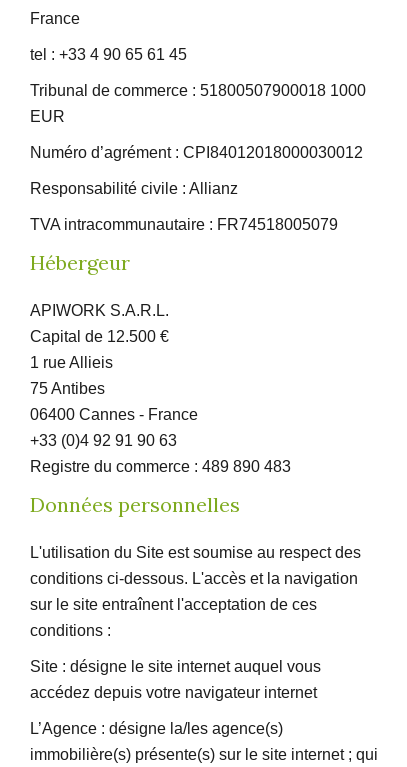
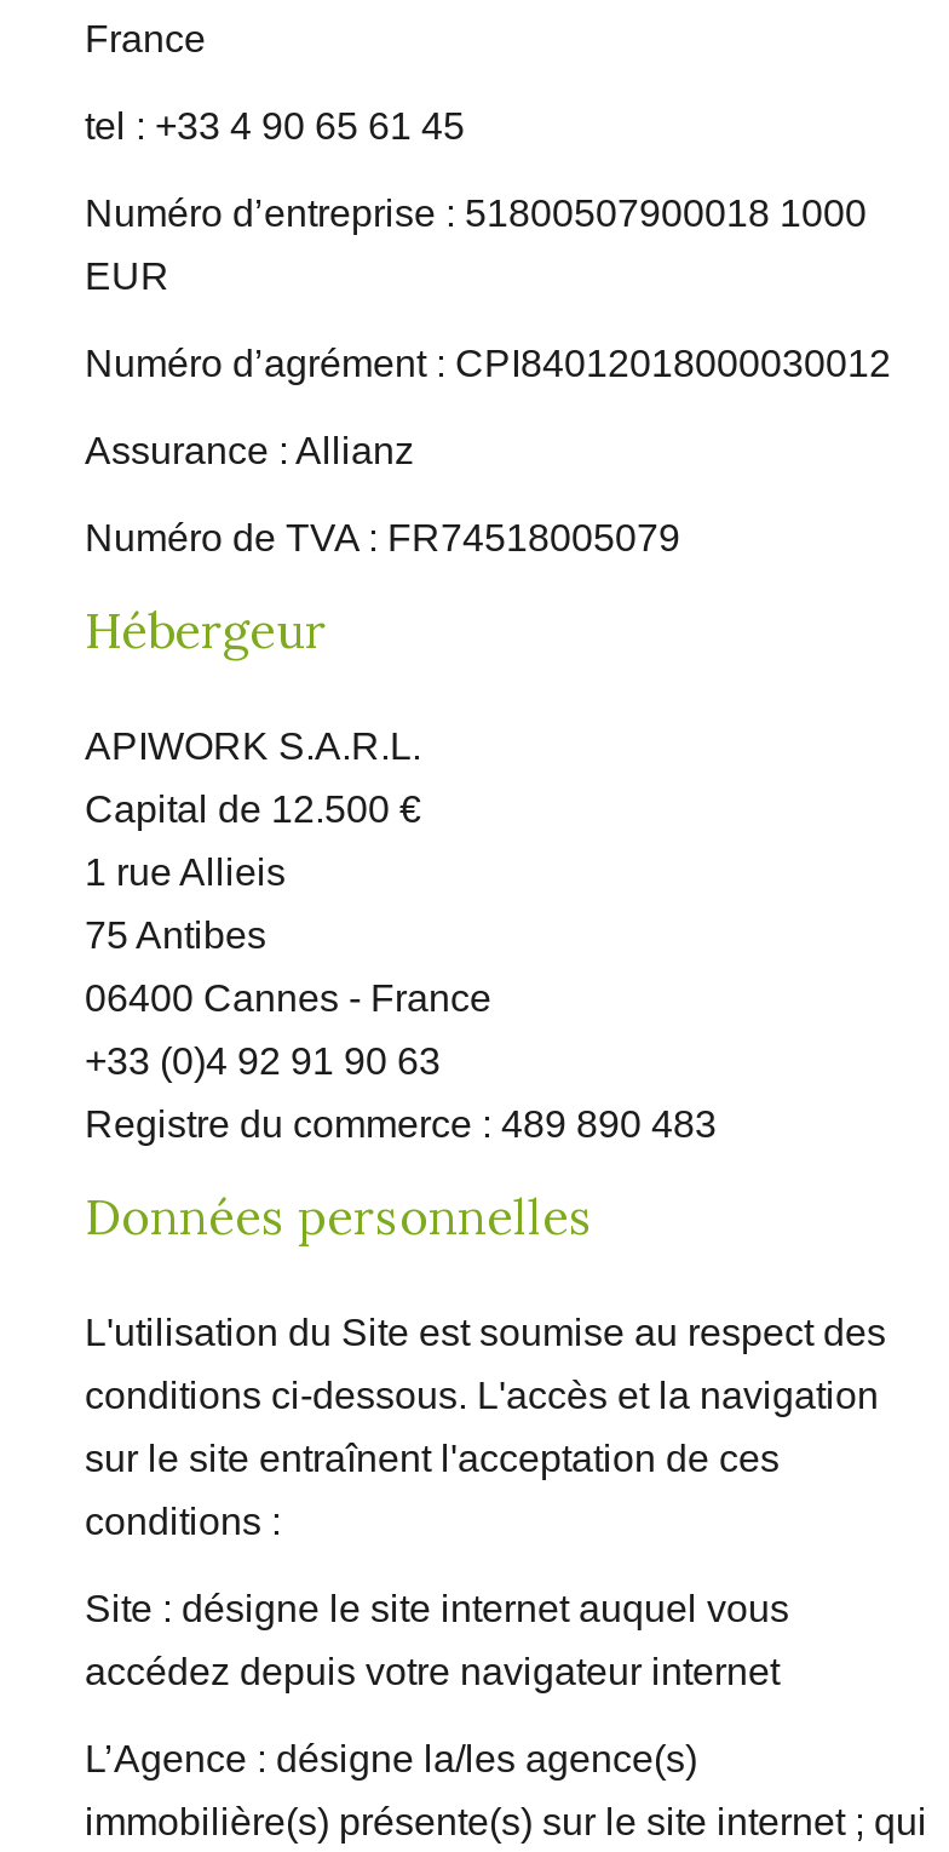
- Tribunal de commerce : 51800507900018 1000
+ Numéro d’entreprise : 51800507900018 1000

- Responsabilité civile : Allianz
+ Assurance : Allianz

- TVA intracommunautaire : FR74518005079
+ Numéro de TVA : FR74518005079
